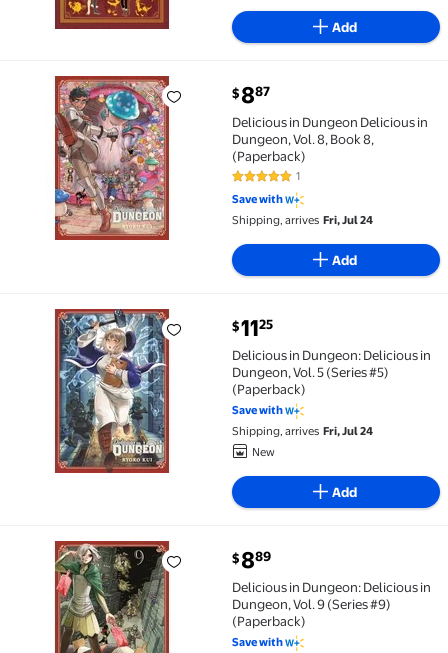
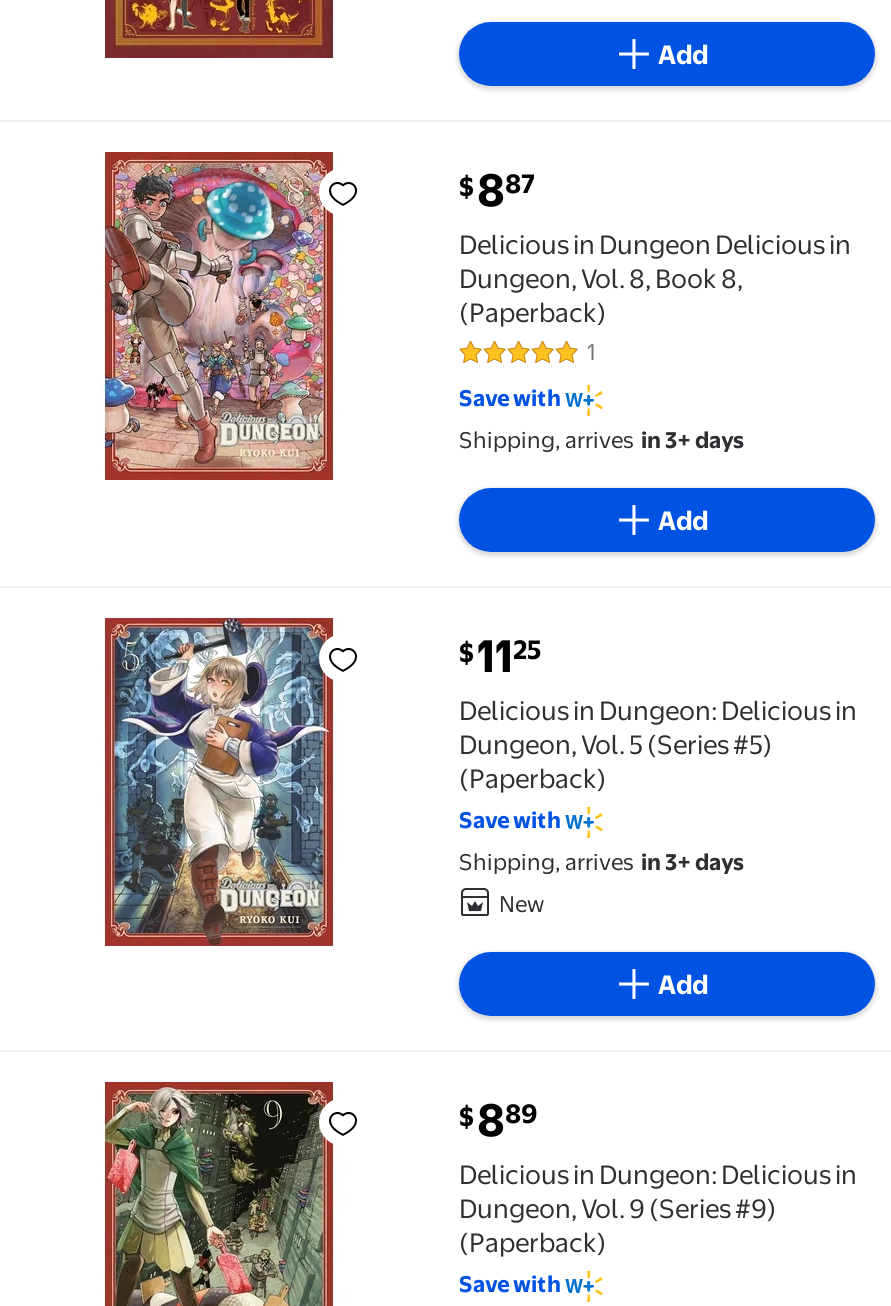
- Shipping, arrives Fri, Jul 24
+ Shipping, arrives in 3+ days

- Shipping, arrives Fri, Jul 24
+ Shipping, arrives in 3+ days
